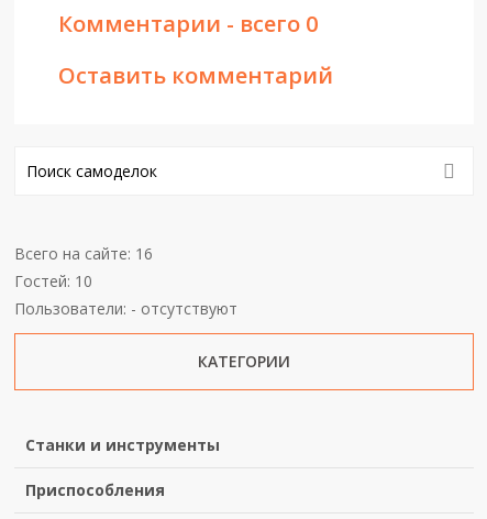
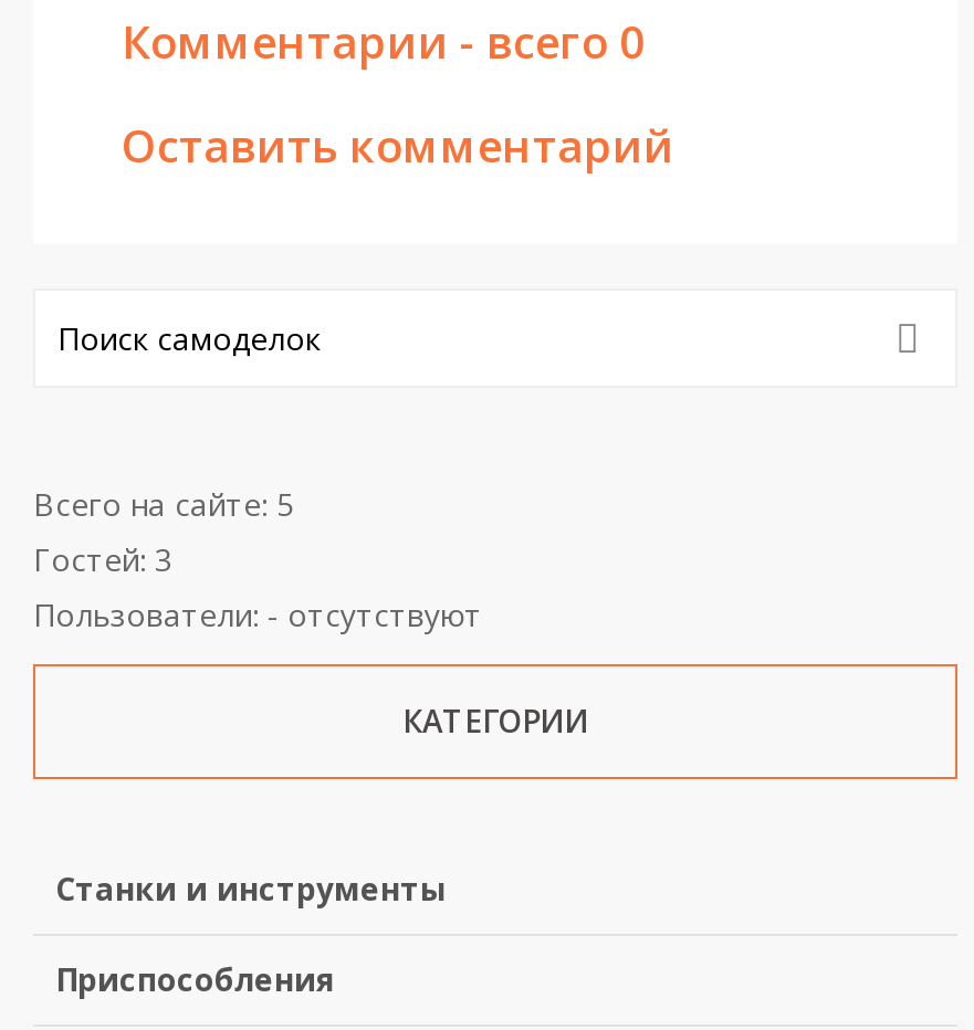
- Всего на сайте: 16
+ Всего на сайте: 5

- Гостей: 10
+ Гостей: 3
